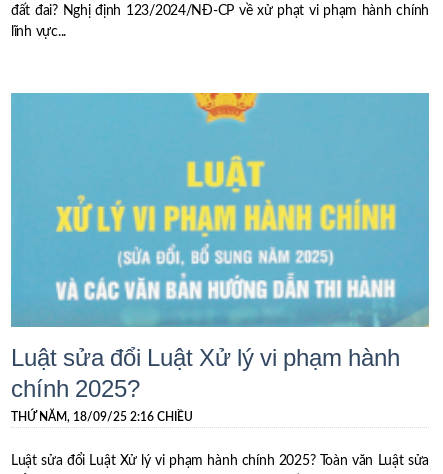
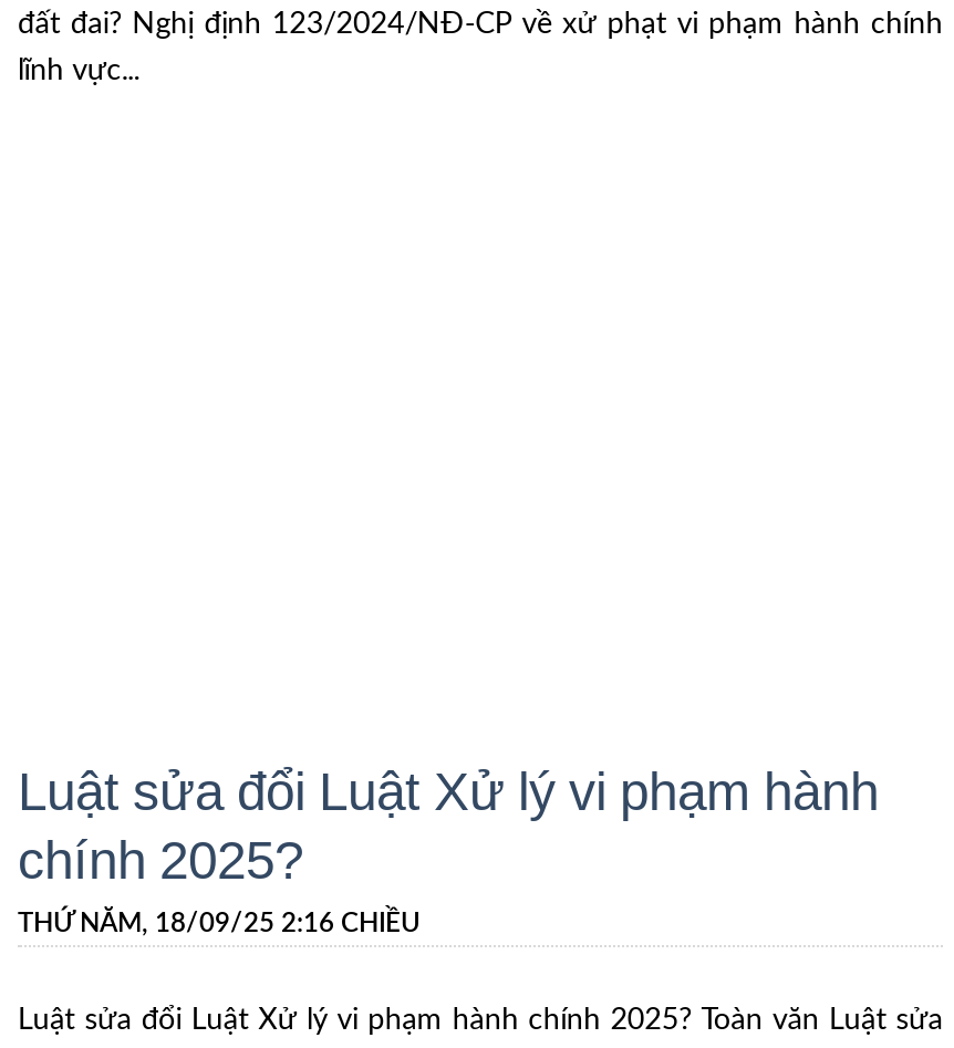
- [image]
